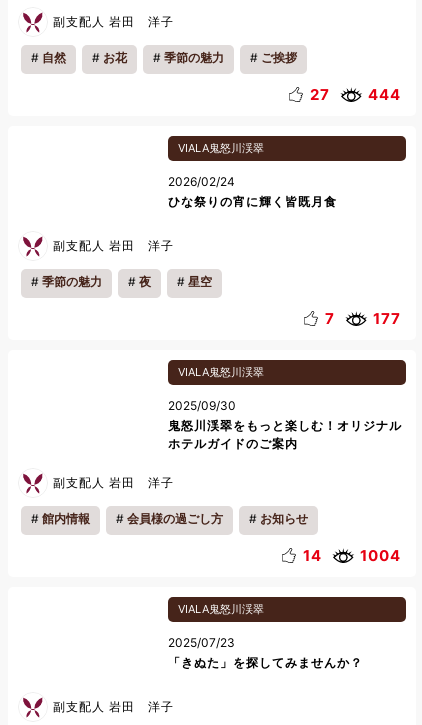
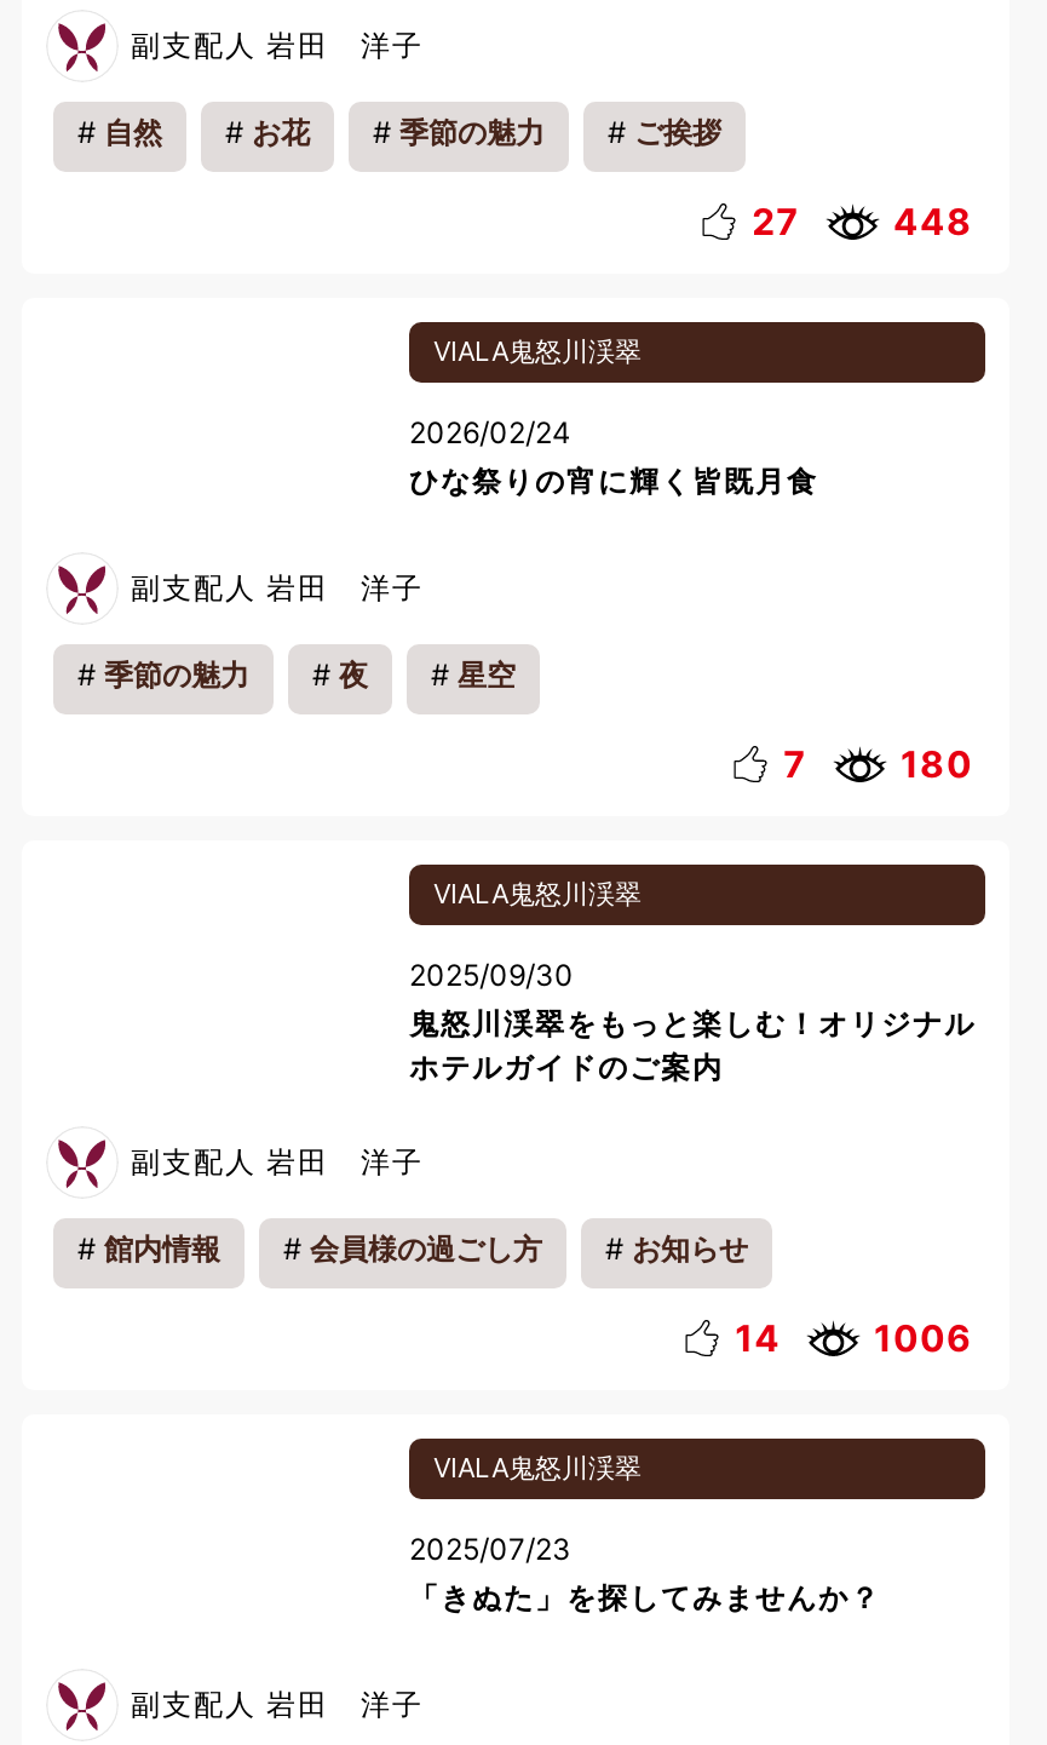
- 444
+ 448

- 177
+ 180

- 1004
+ 1006
